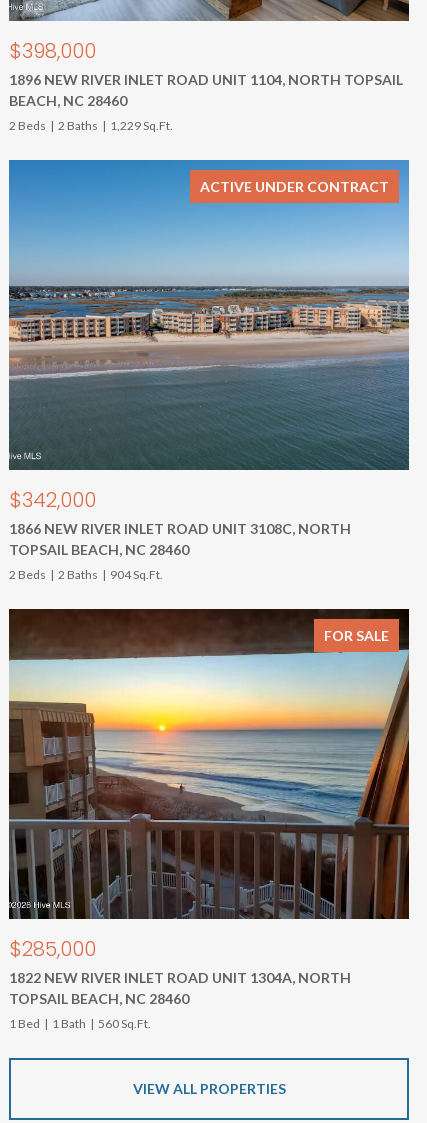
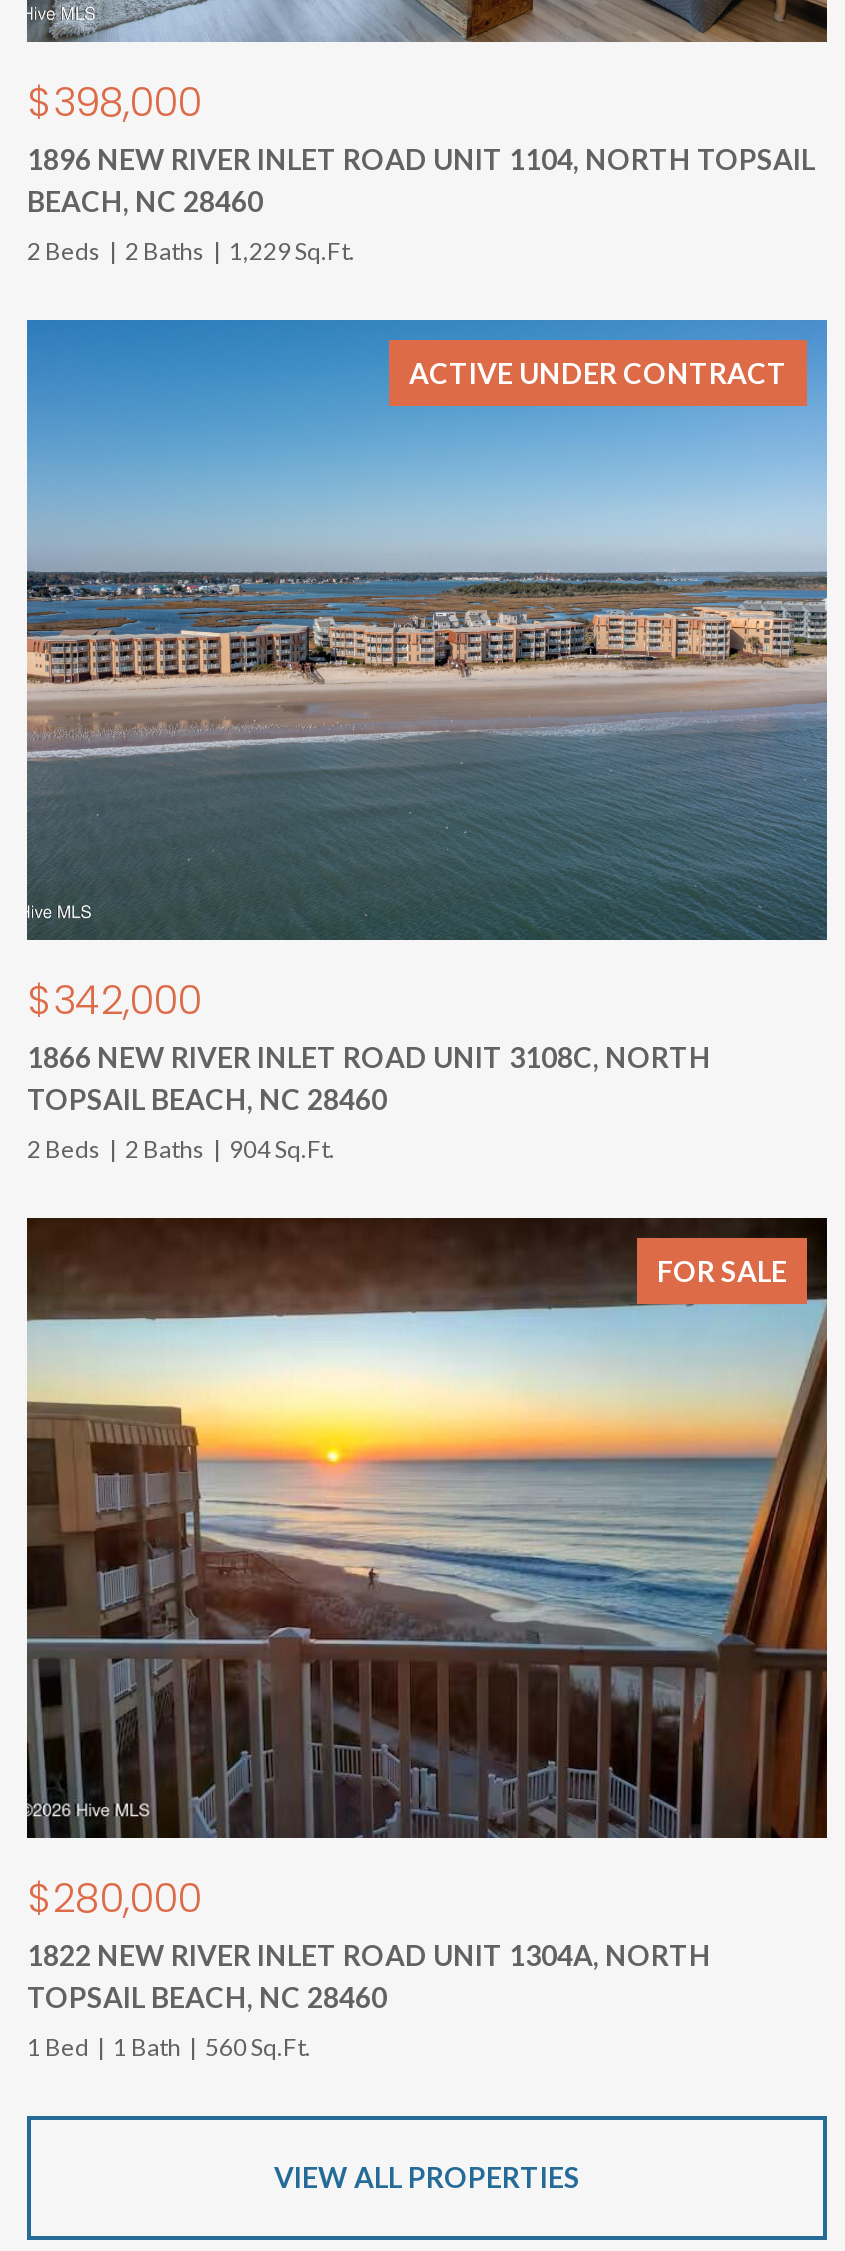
- $285,000
+ $280,000
